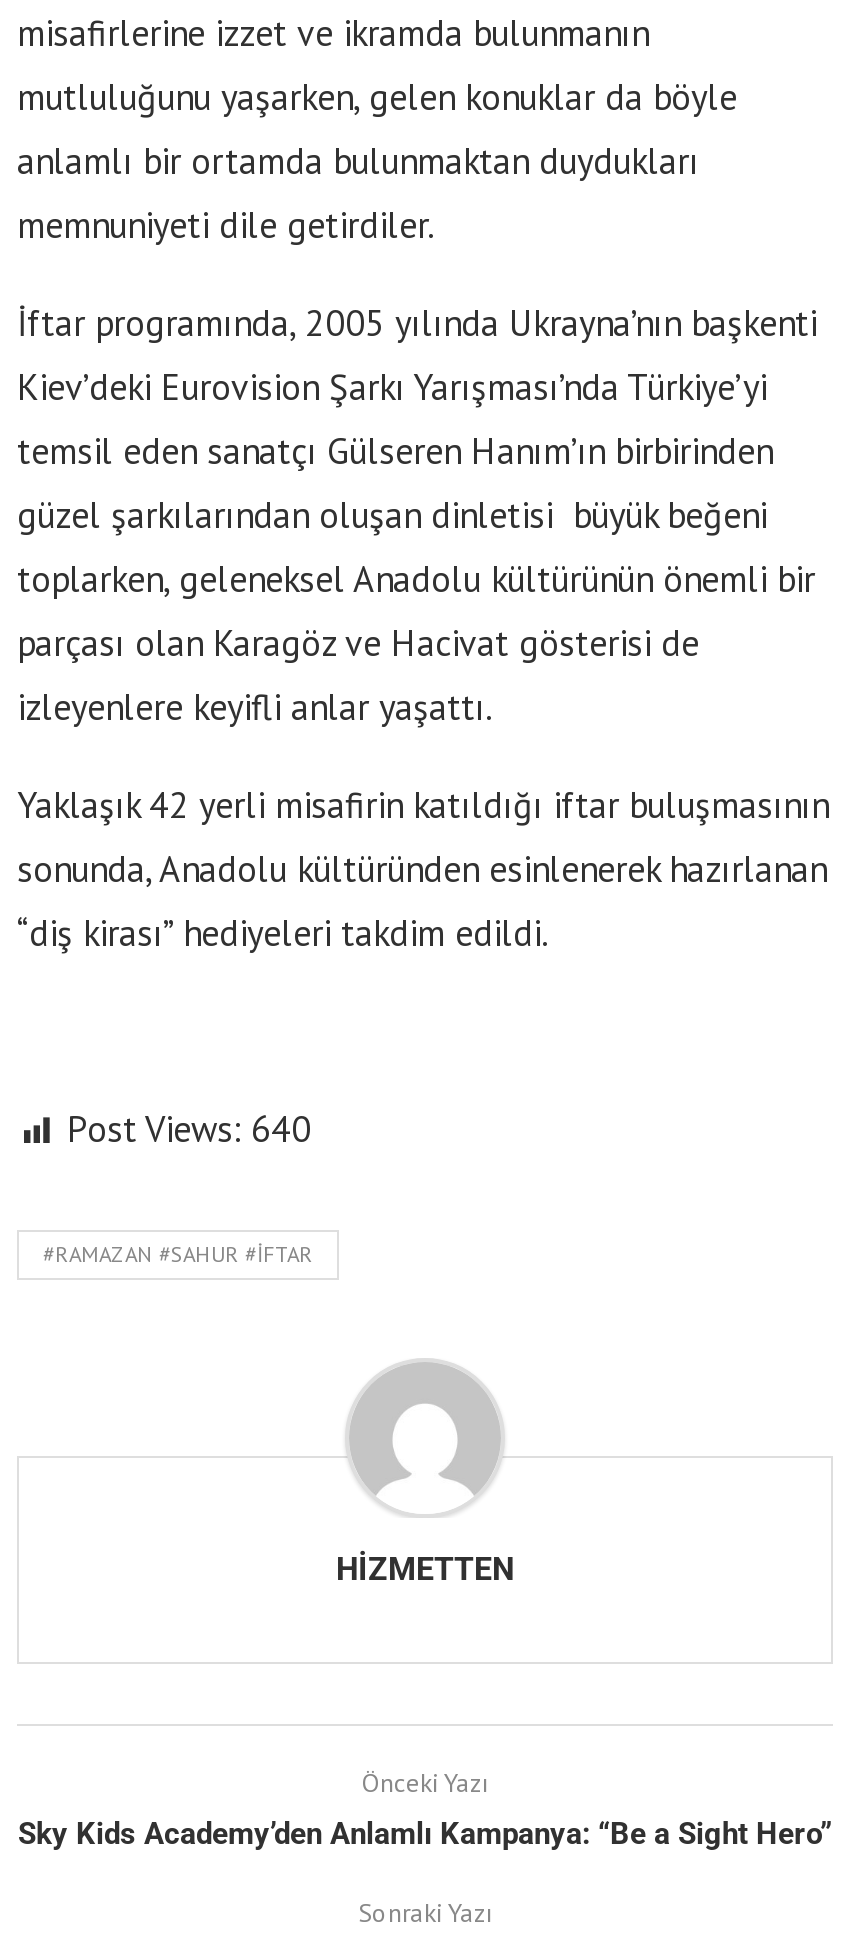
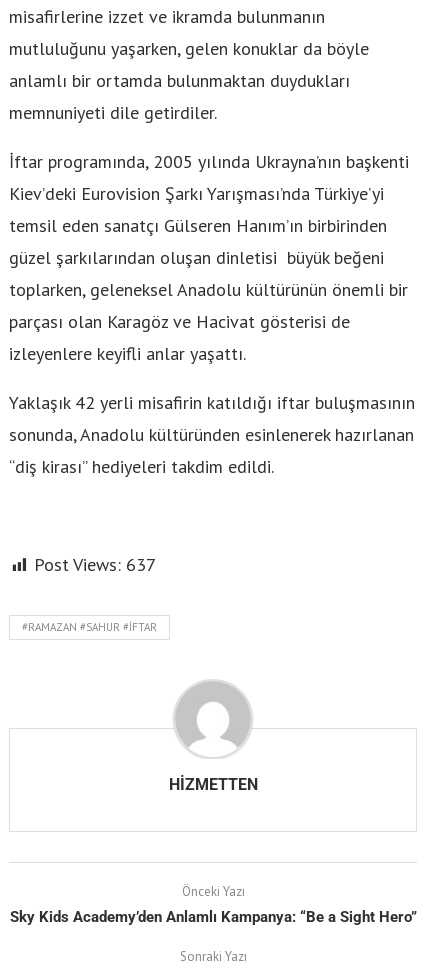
- Post Views: 640
+ Post Views: 637
